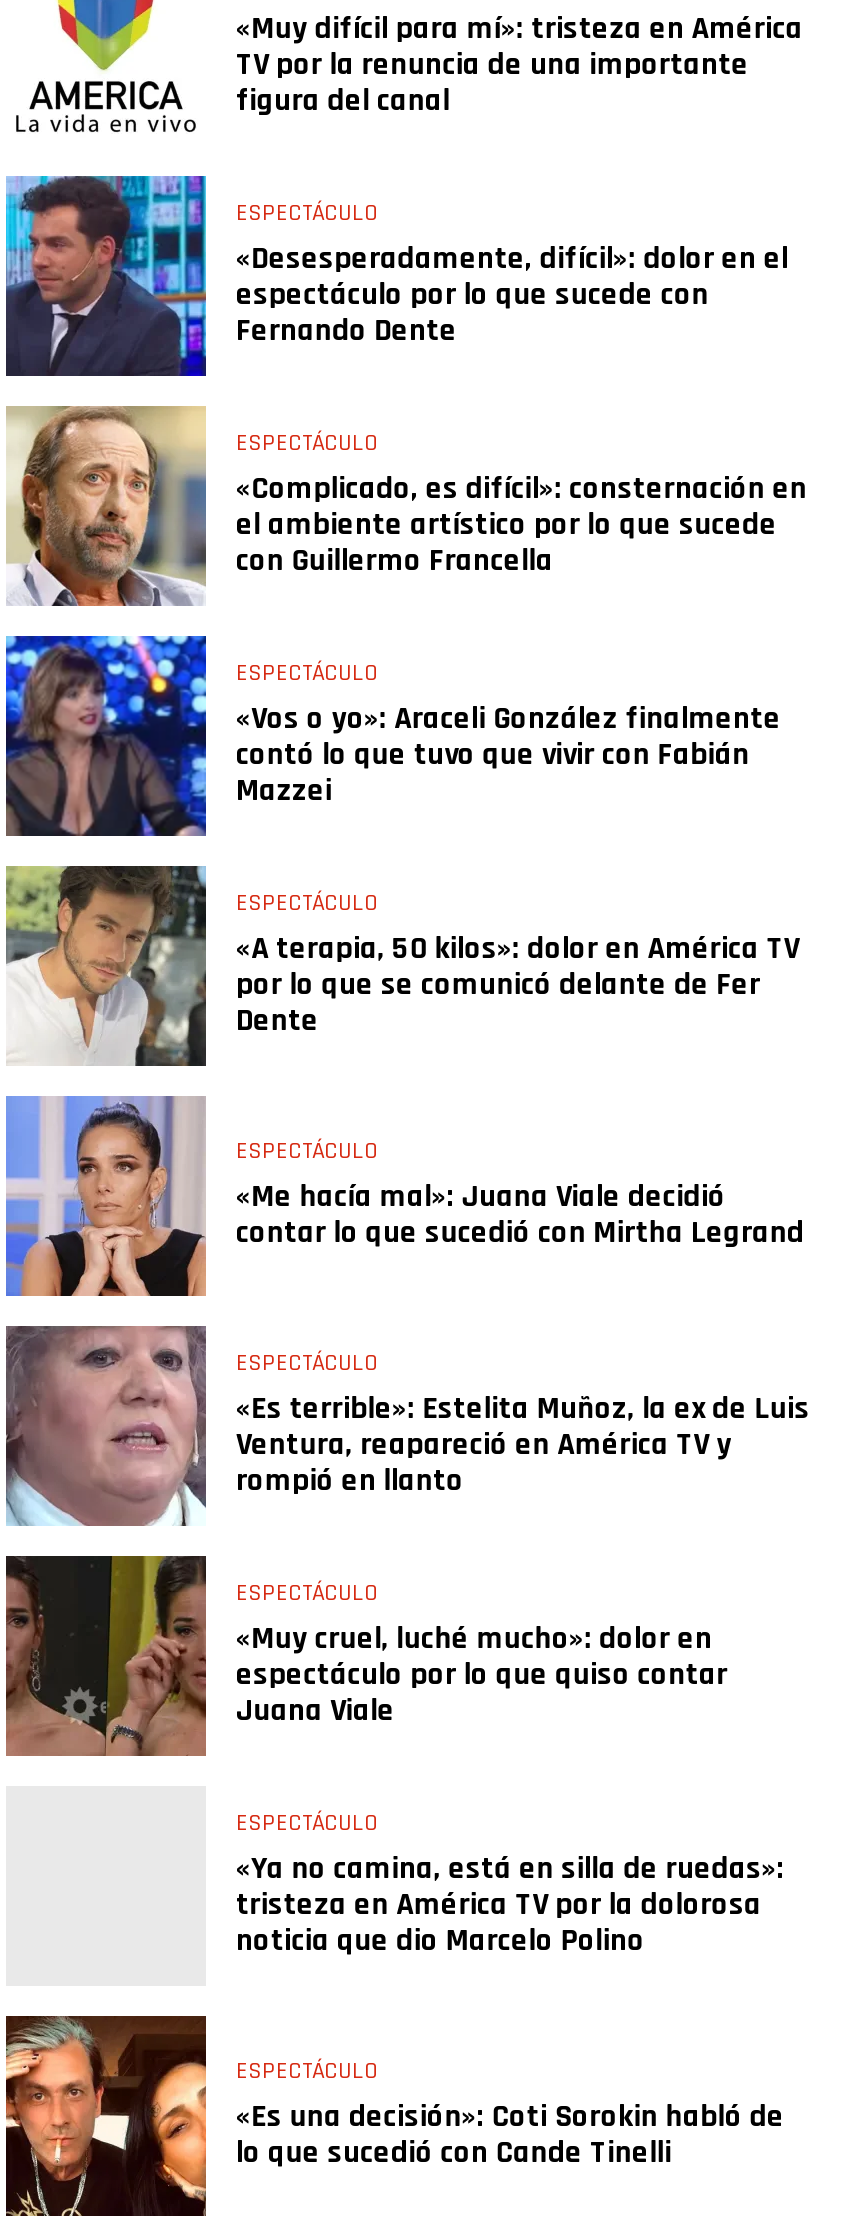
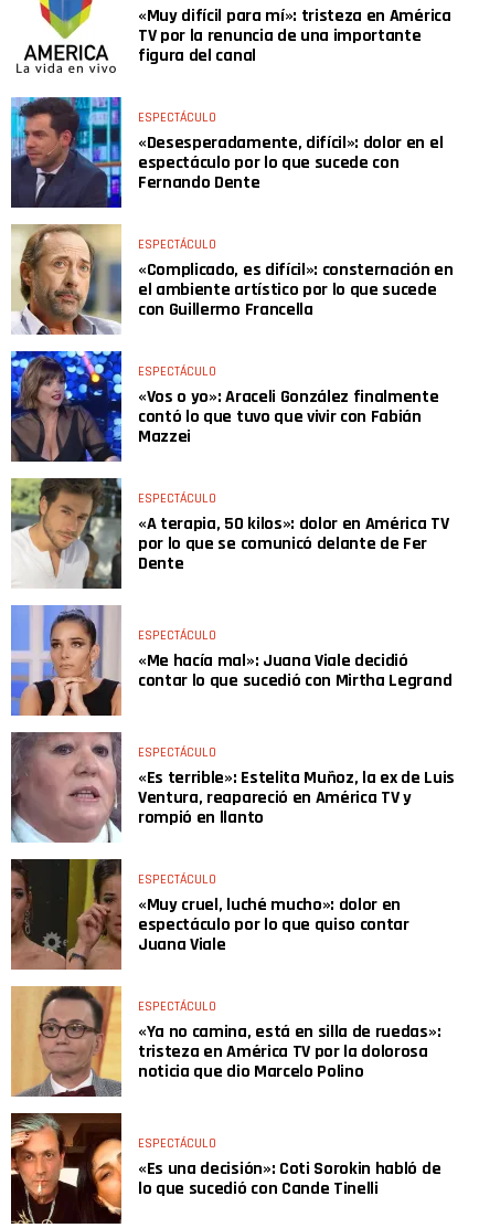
+ [image]
